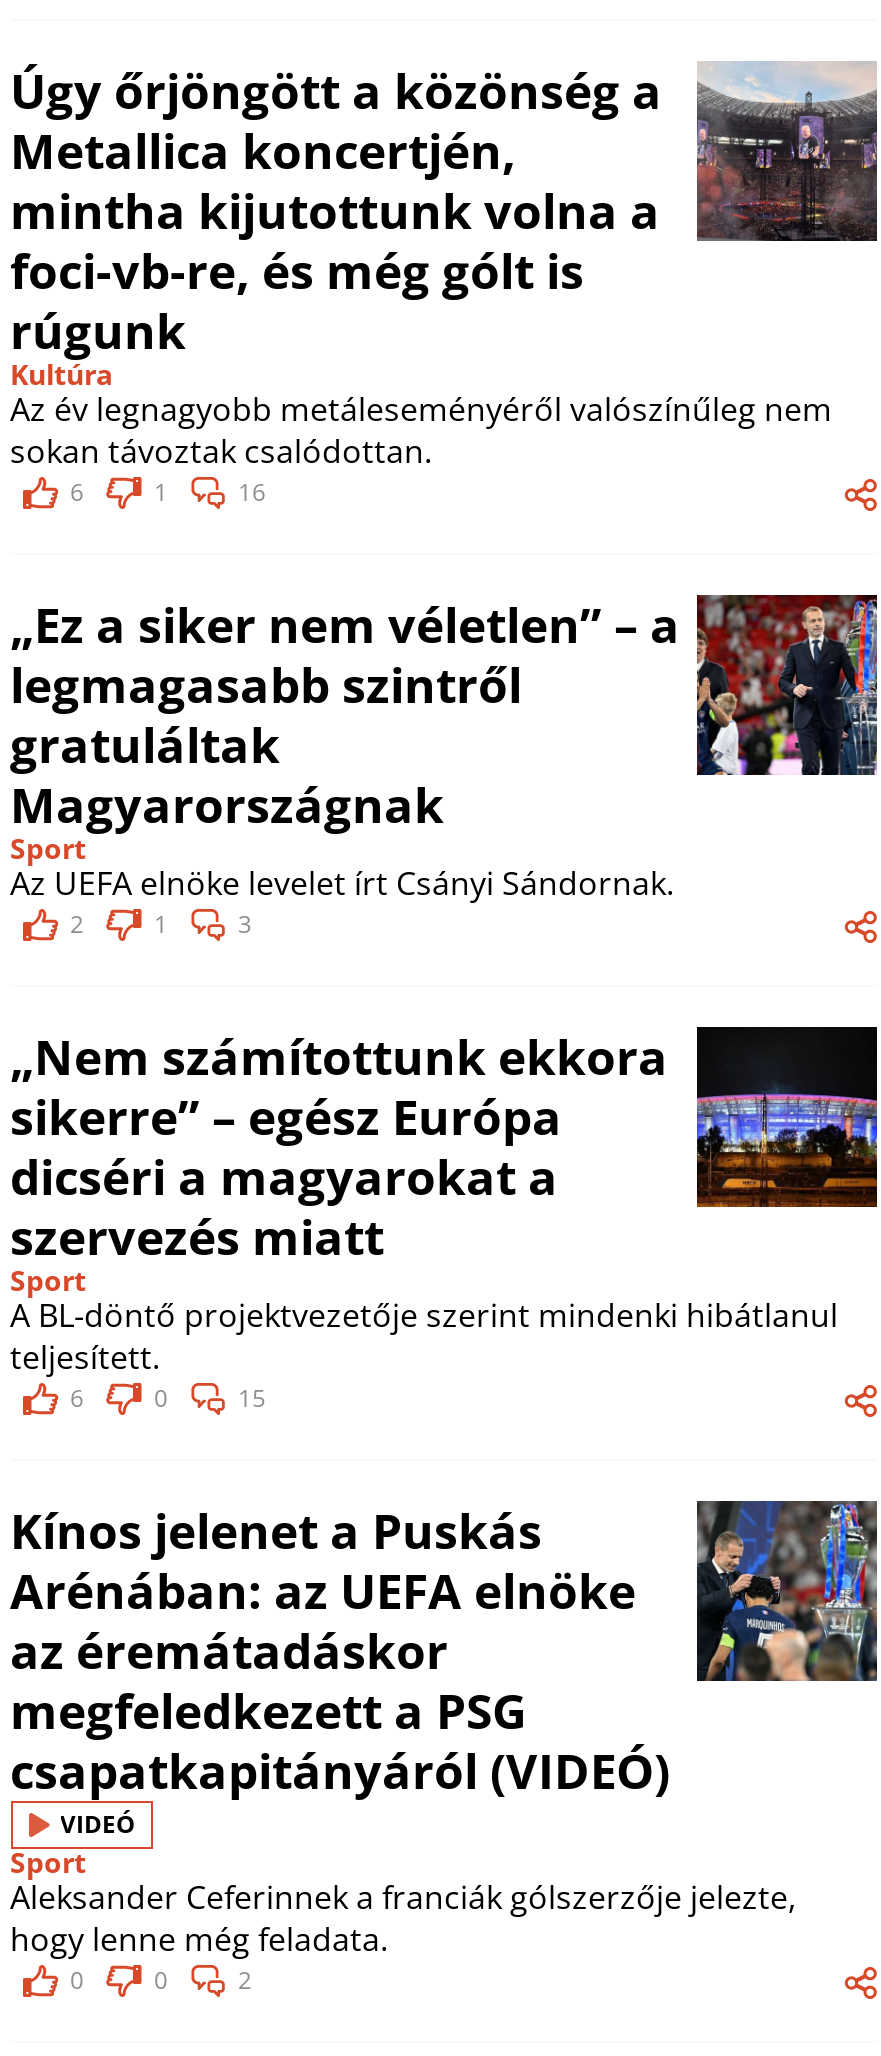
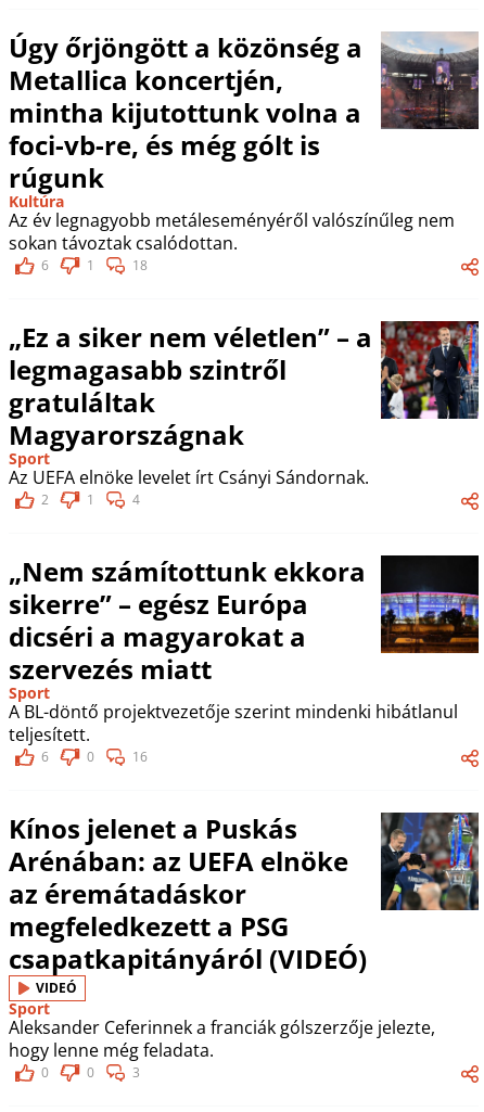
- 16
+ 18

- 3
+ 4

- 15
+ 16

- 2
+ 3
